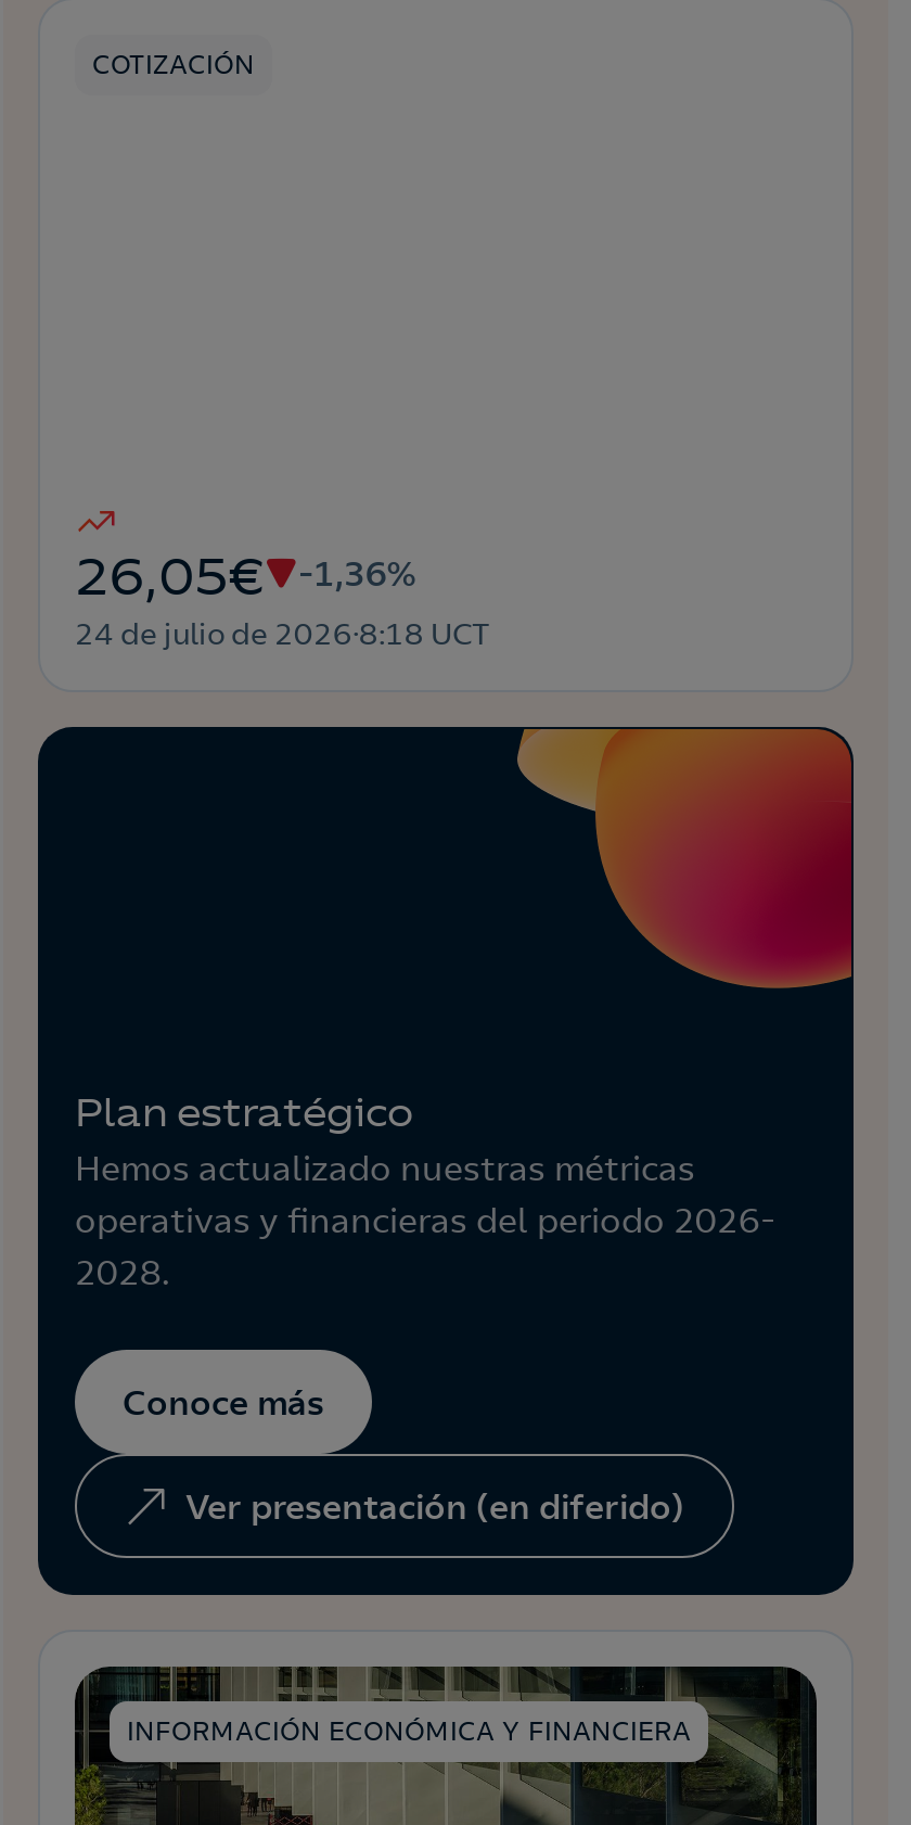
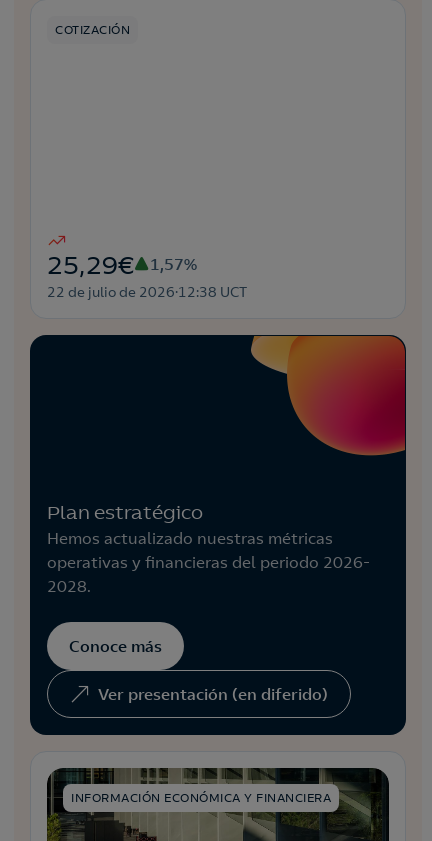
- 26,05€
+ 25,29€

- -1,36%
+ 1,57%

- 24 de julio de 2026·8:18 UCT
+ 22 de julio de 2026·12:38 UCT
